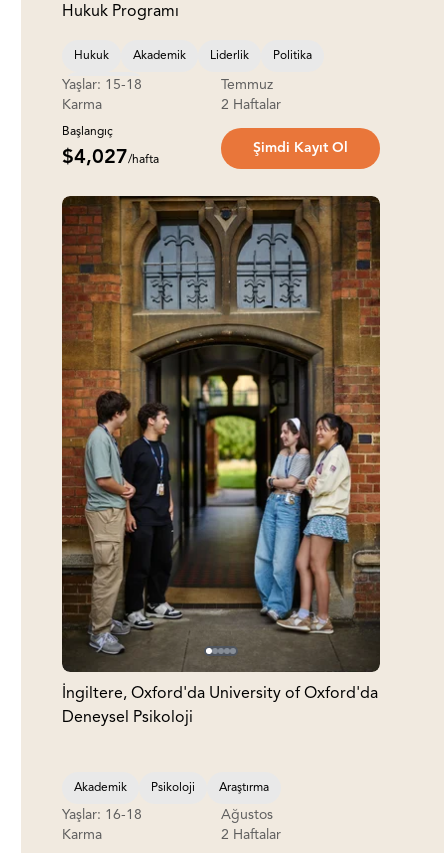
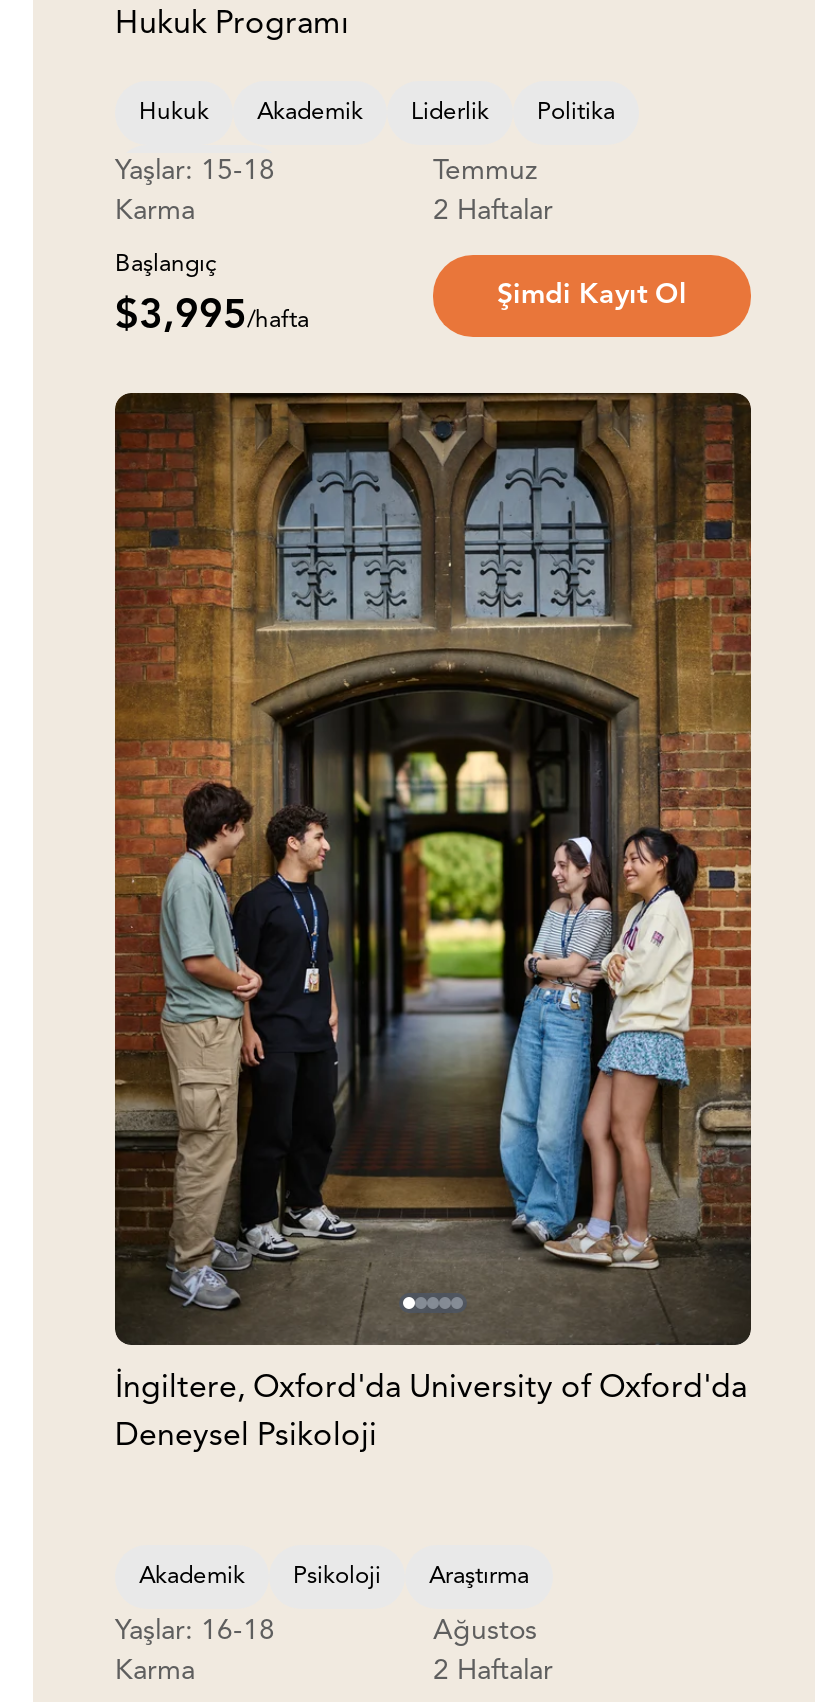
- $4,027/hafta
+ $3,995/hafta
